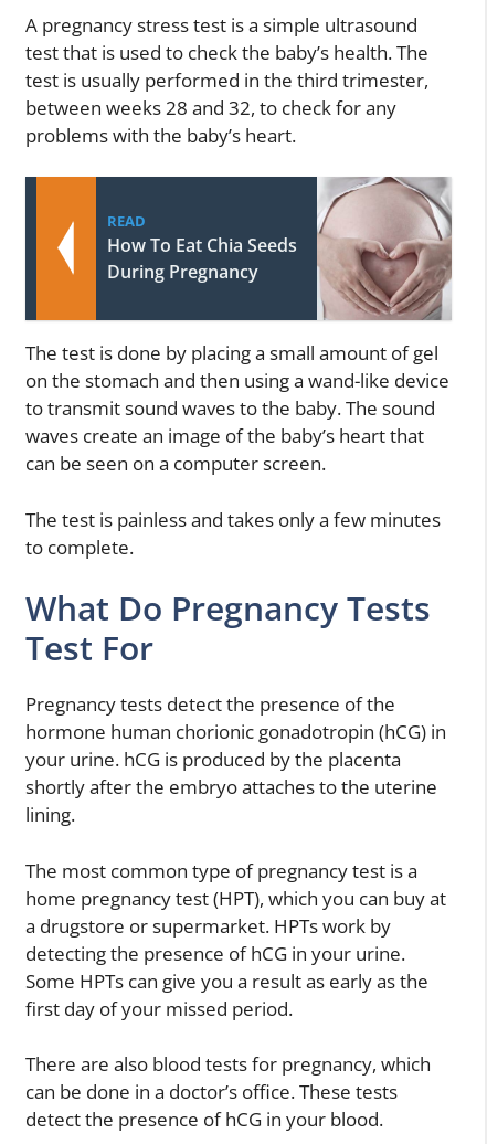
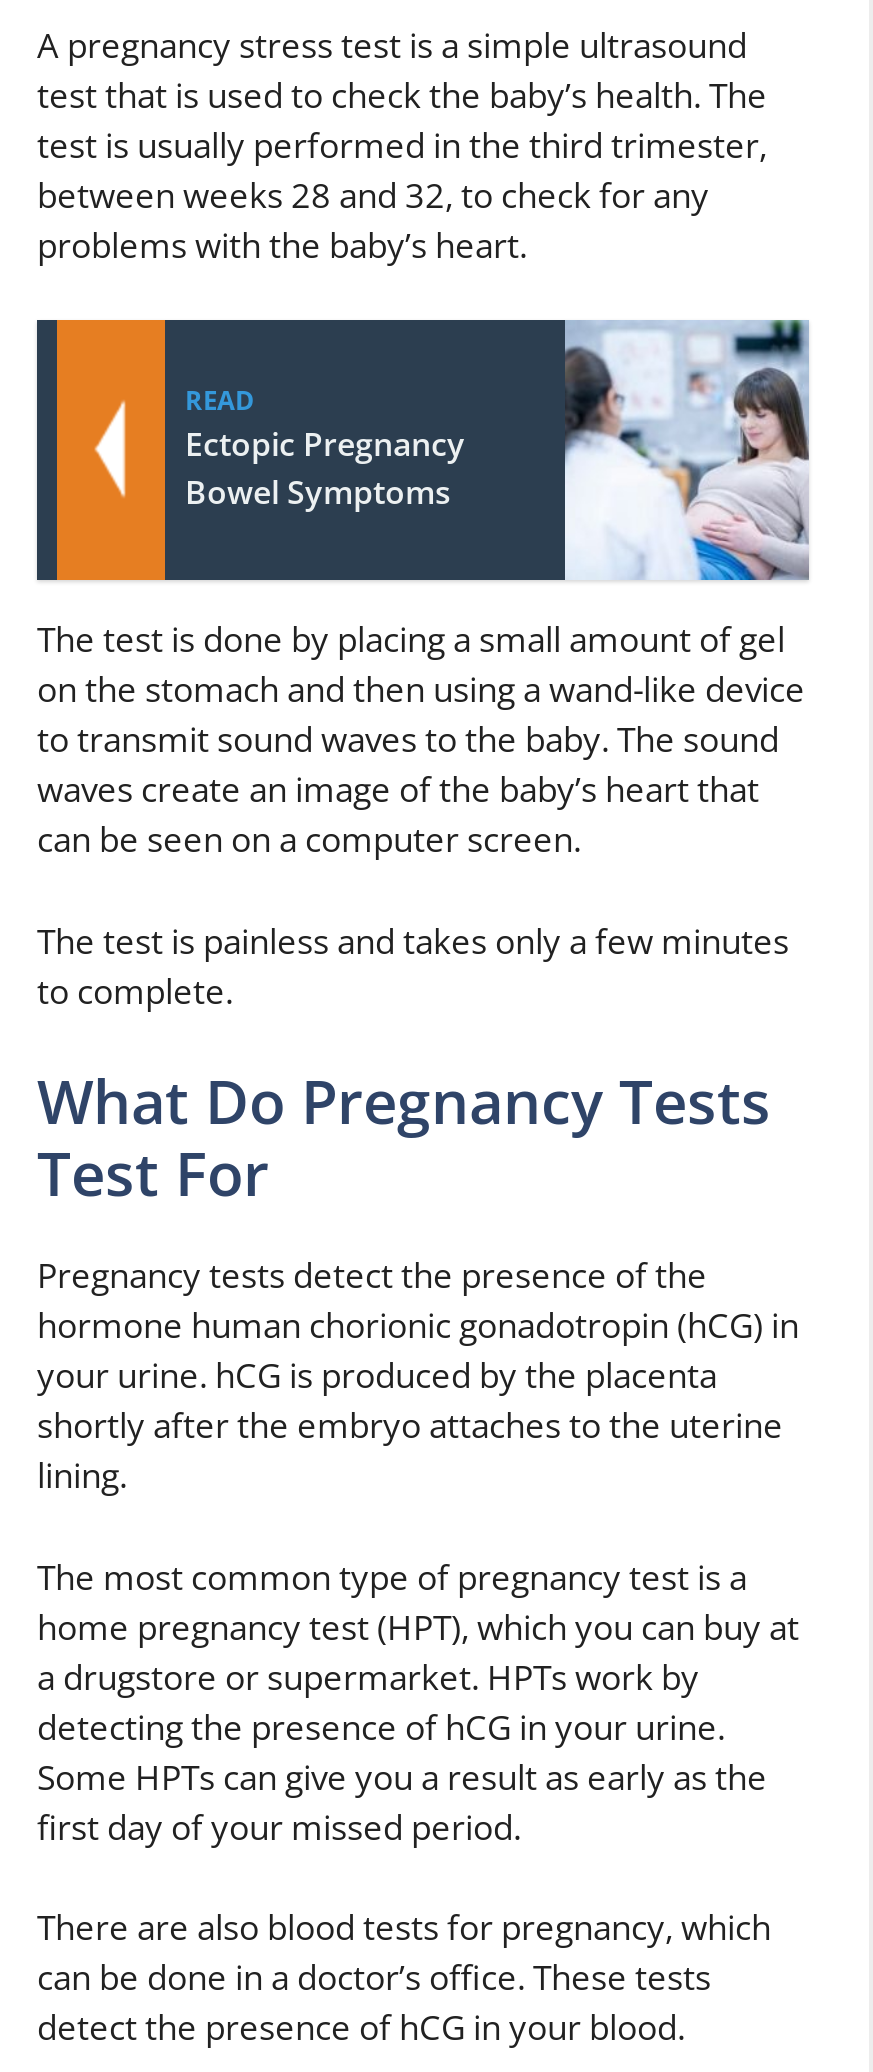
- [image]
+ [image]

- How To Eat Chia Seeds
- During Pregnancy
+ Ectopic Pregnancy
+ Bowel Symptoms
